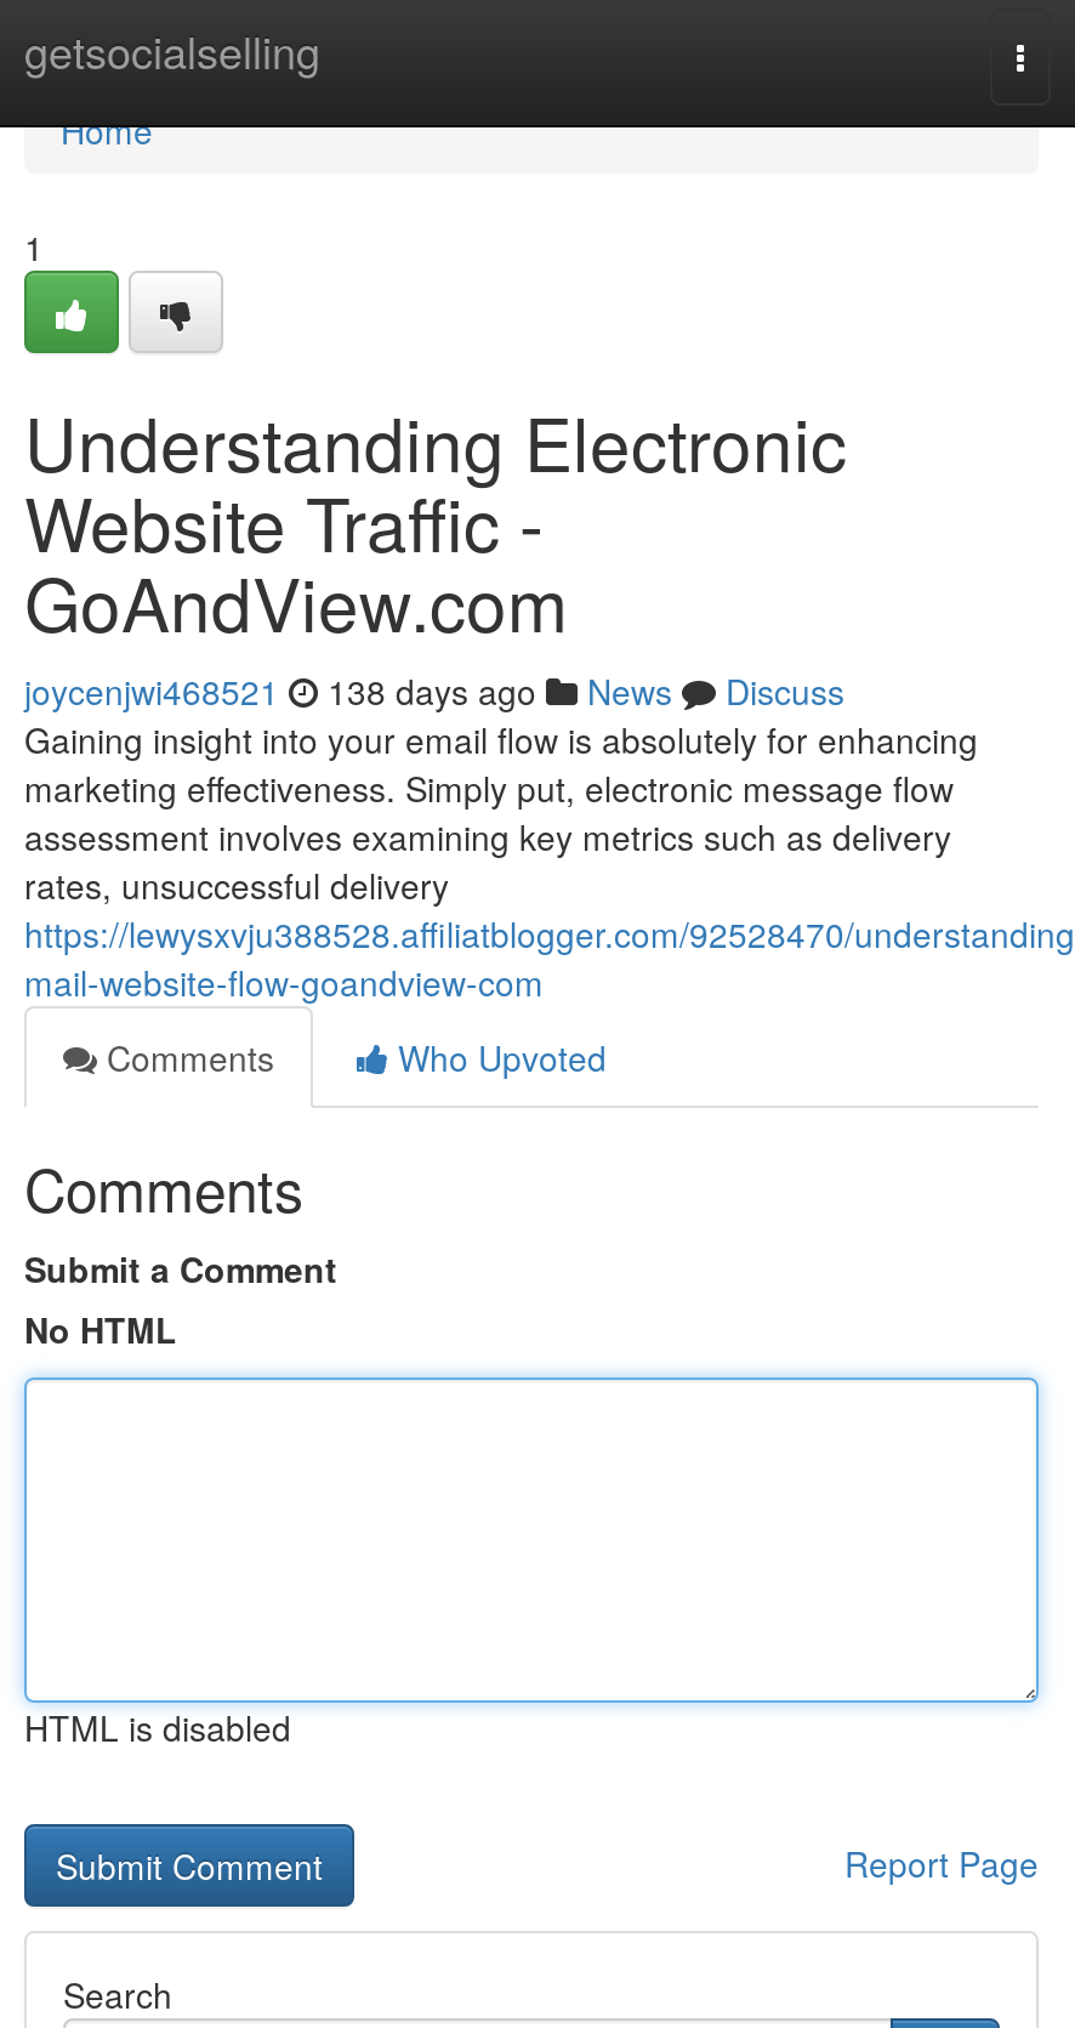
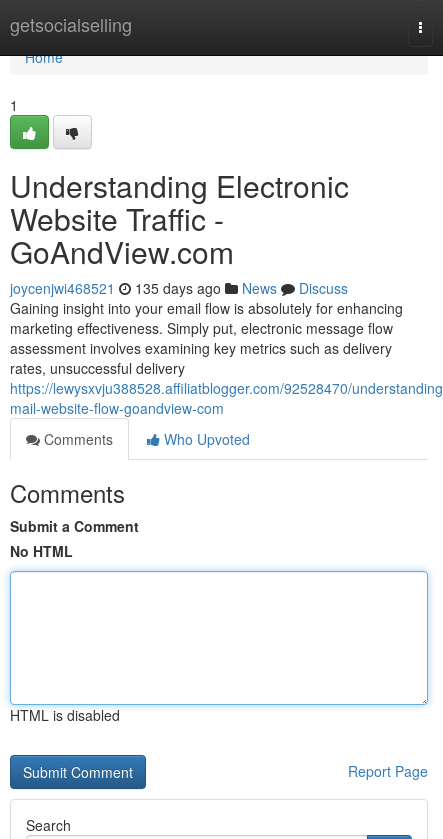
- joycenjwi468521 138 days ago News Discuss
+ joycenjwi468521 135 days ago News Discuss
